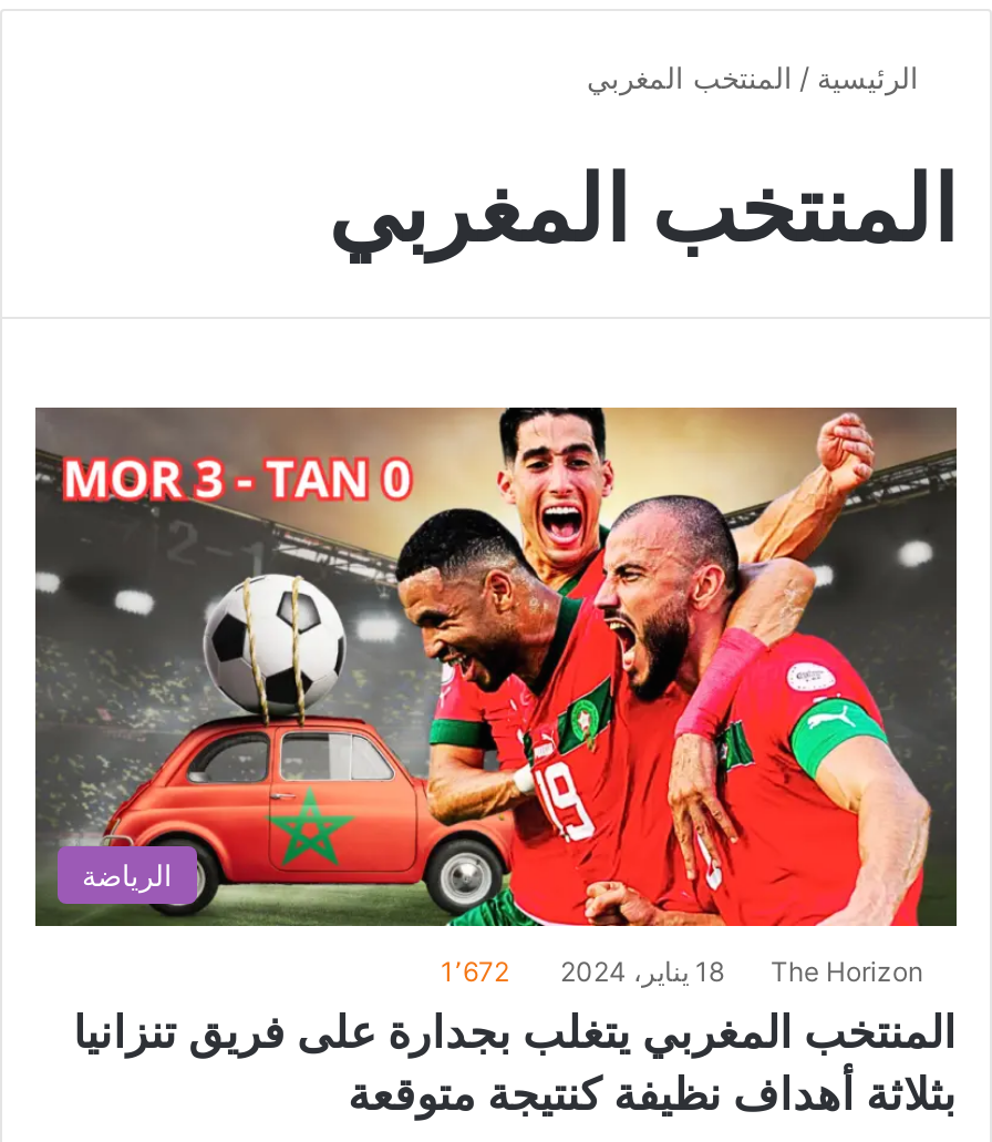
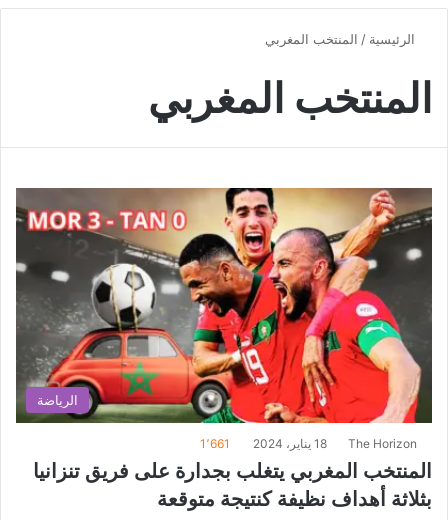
- 1٬672
+ 1٬661
